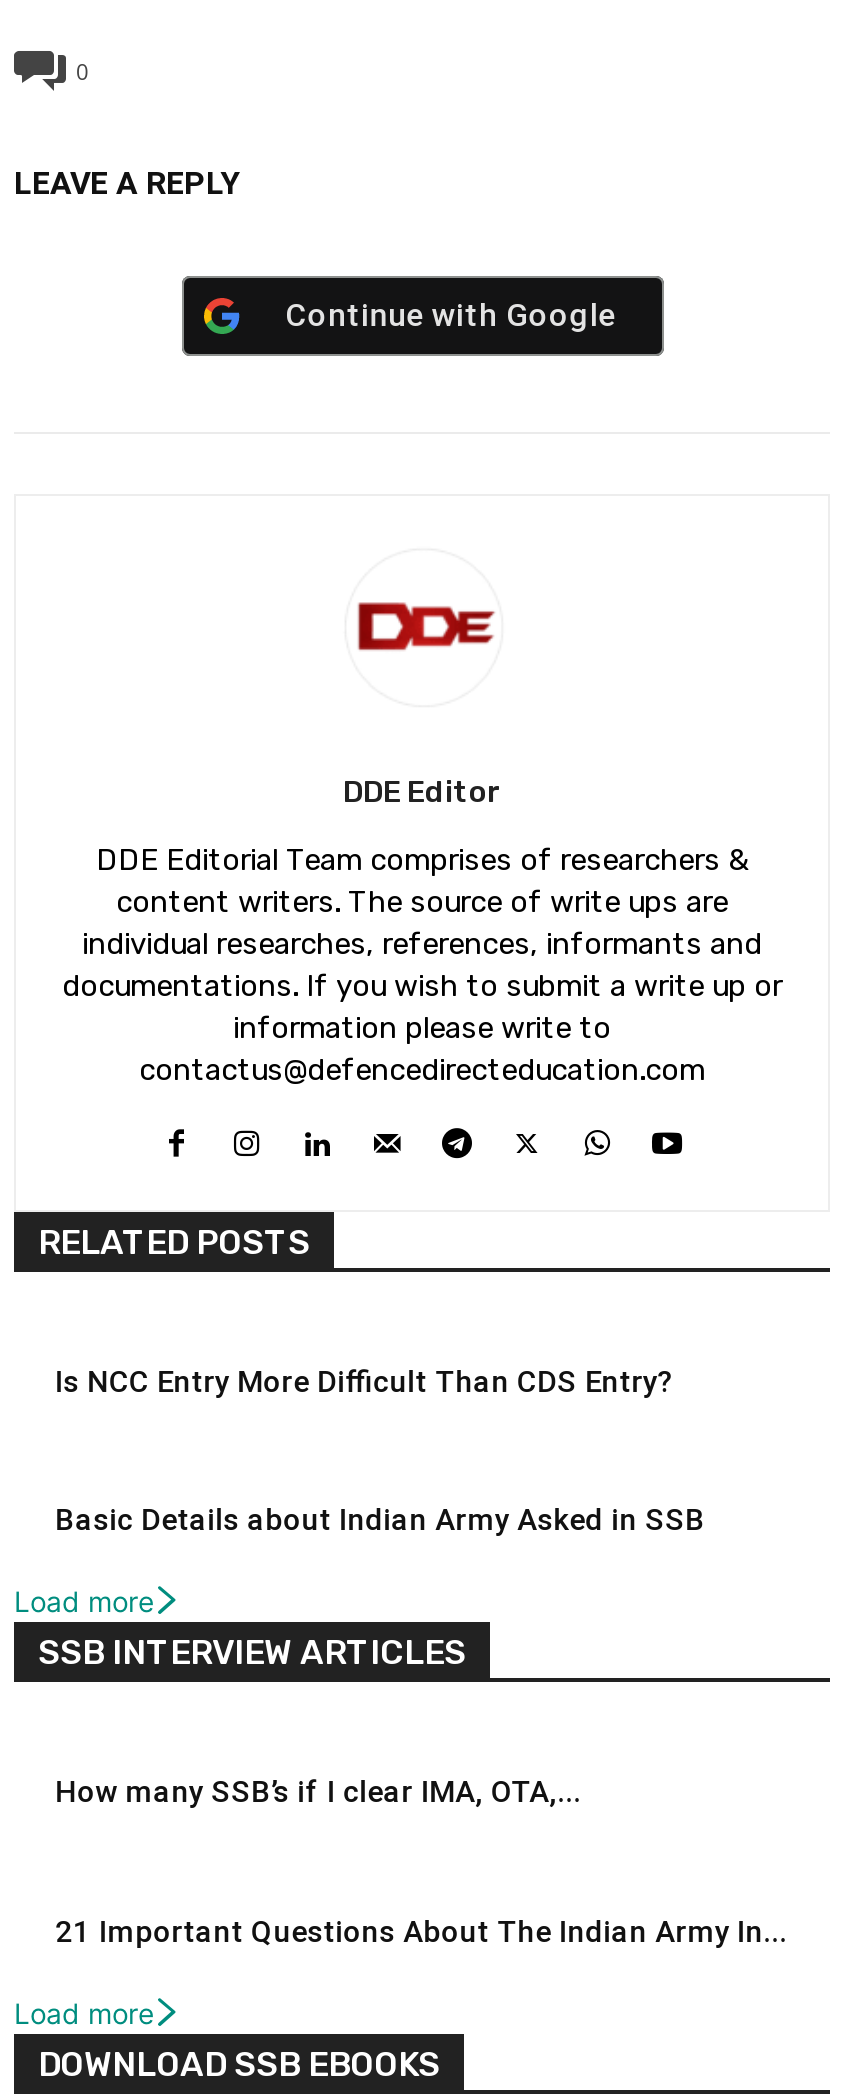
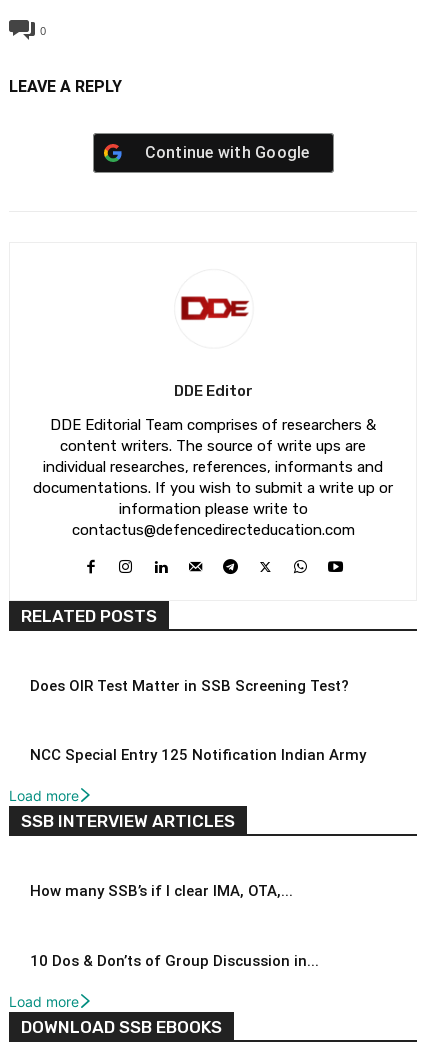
- Is NCC Entry More Difficult Than CDS Entry?
+ Does OIR Test Matter in SSB Screening Test?

- Basic Details about Indian Army Asked in SSB
+ NCC Special Entry 125 Notification Indian Army

- 21 Important Questions About The Indian Army In...
+ 10 Dos & Don’ts of Group Discussion in...
